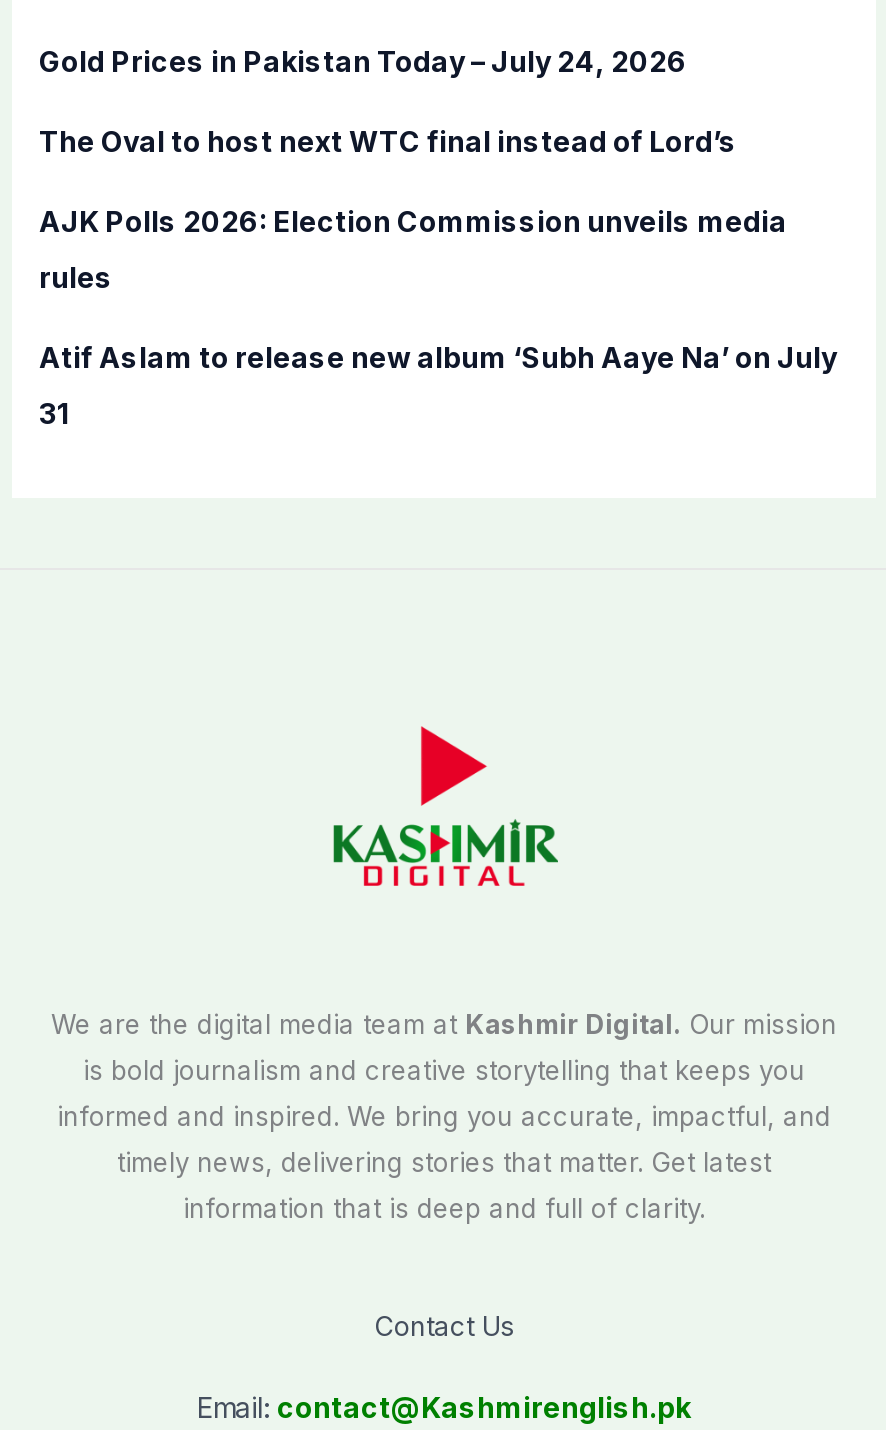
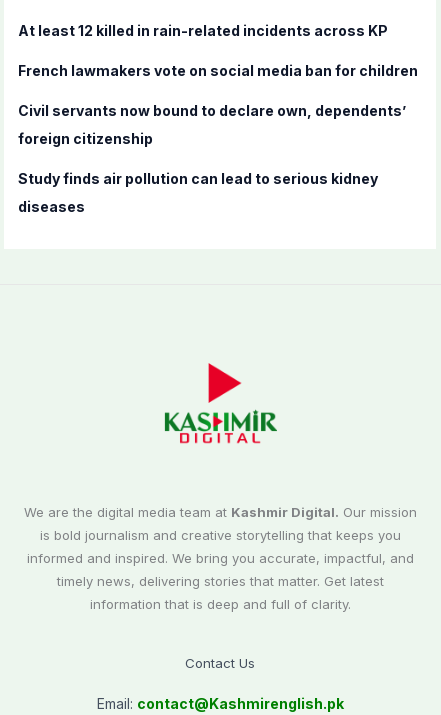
- Gold Prices in Pakistan Today – July 24, 2026
+ At least 12 killed in rain-related incidents across KP

- The Oval to host next WTC final instead of Lord’s
+ French lawmakers vote on social media ban for children

- AJK Polls 2026: Election Commission unveils media
+ Civil servants now bound to declare own, dependents’

- rules
+ foreign citizenship

- Atif Aslam to release new album ‘Subh Aaye Na’ on July
+ Study finds air pollution can lead to serious kidney

- 31
+ diseases
